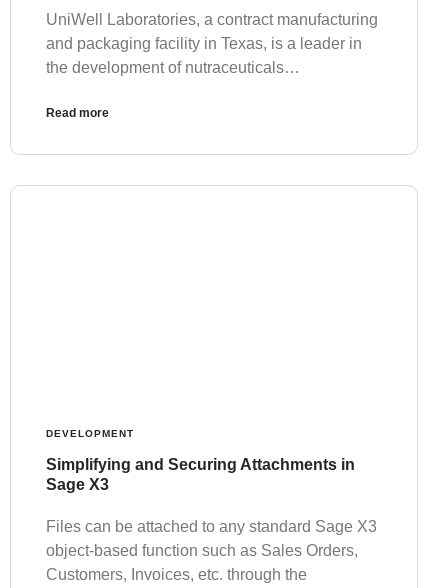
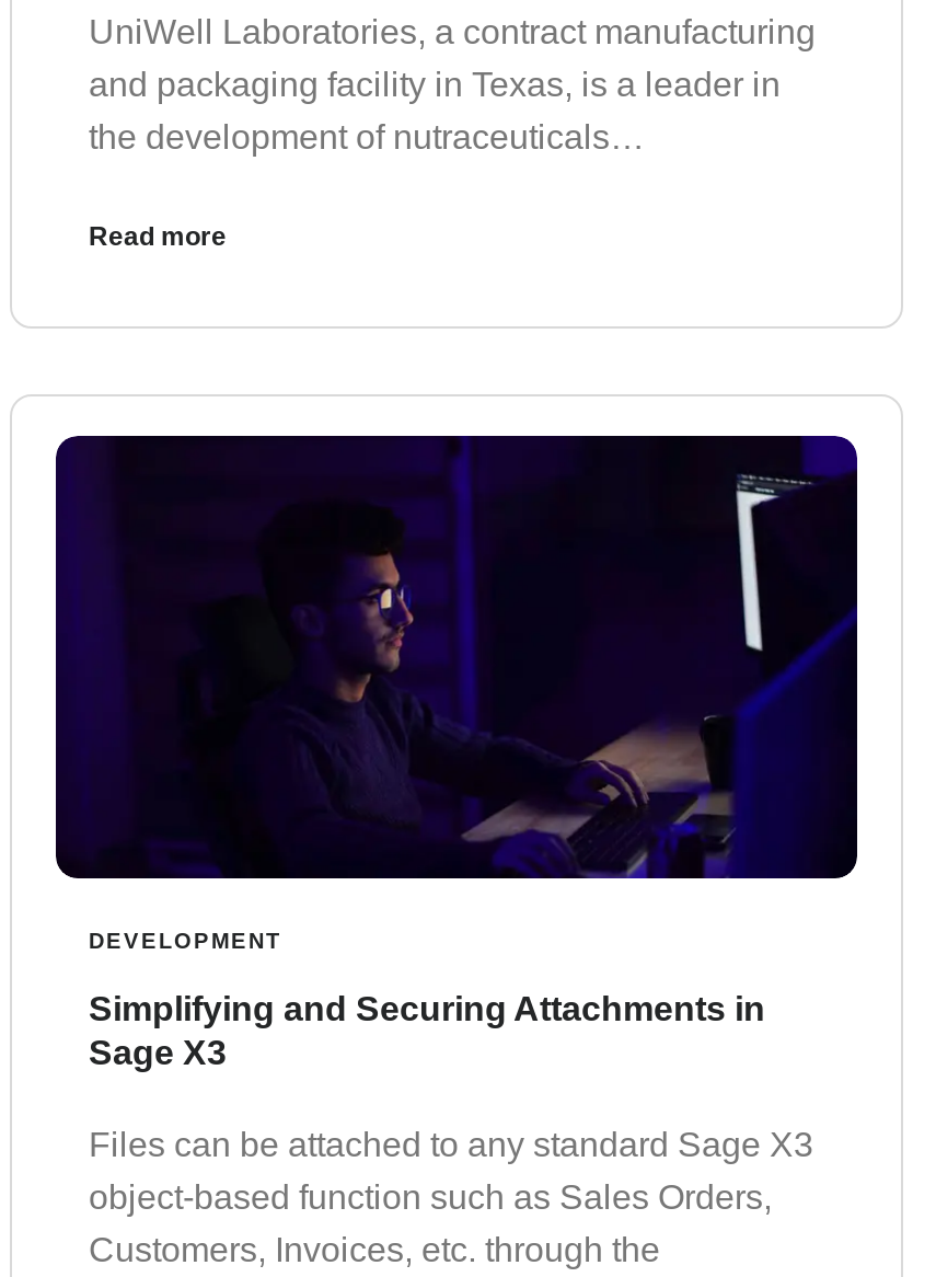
+ [image]
